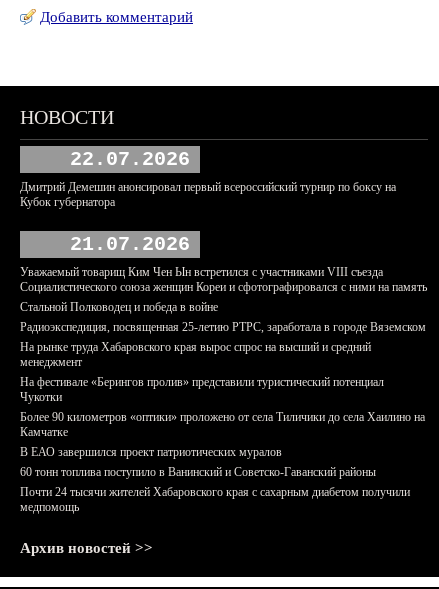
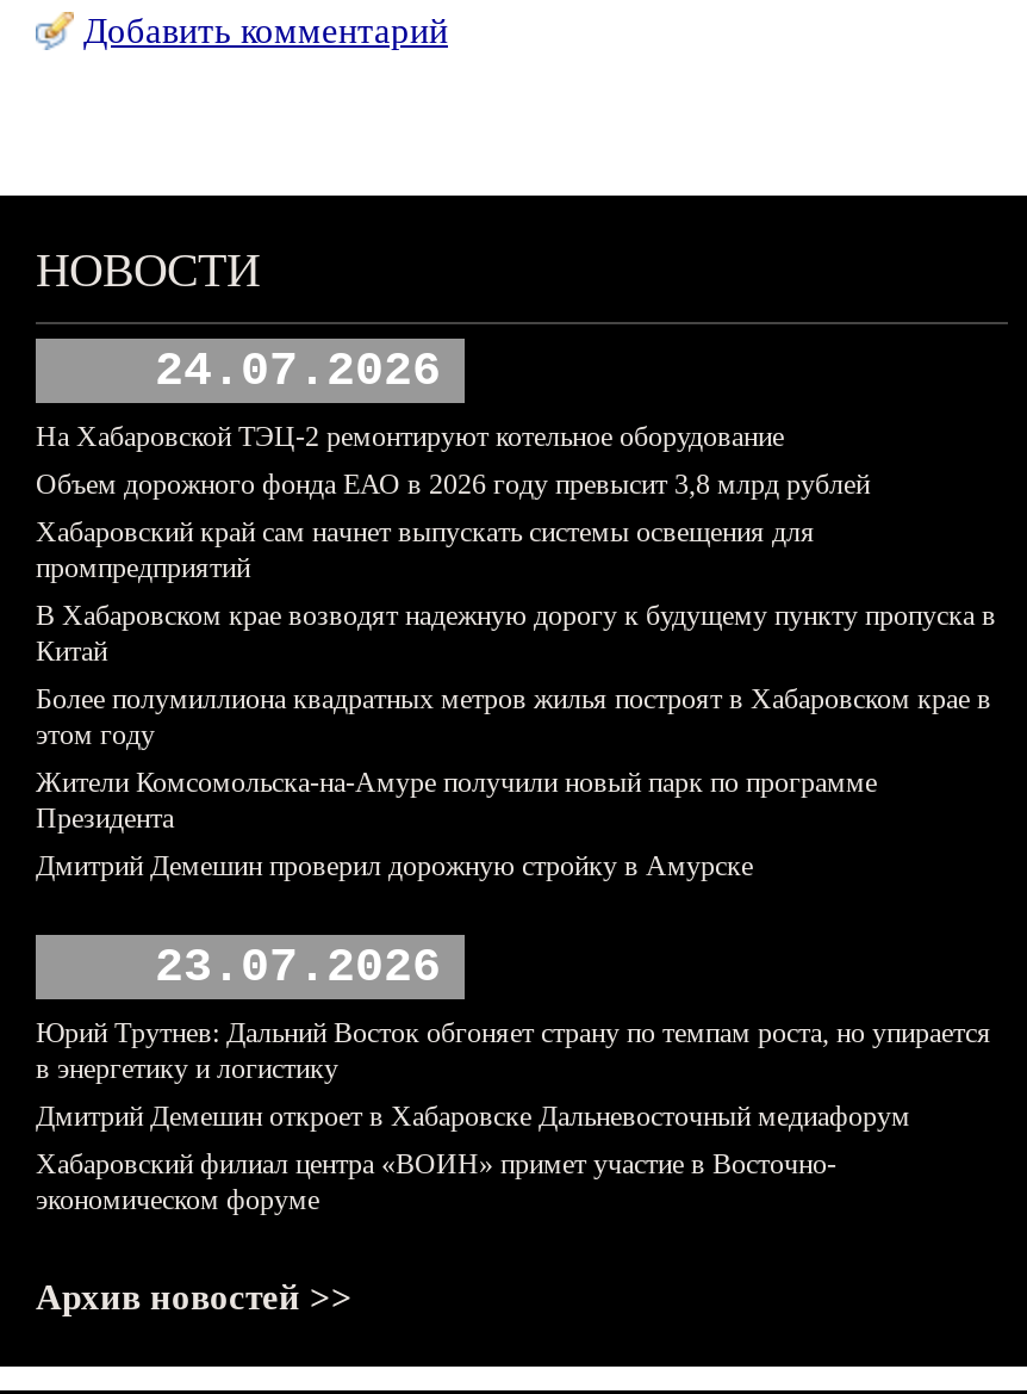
- 22.07.2026
- Дмитрий Демешин анонсировал первый всероссийский турнир по боксу на
- Кубок губернатора
+ 24.07.2026
+ На Хабаровской ТЭЦ-2 ремонтируют котельное оборудование
+ Объем дорожного фонда ЕАО в 2026 году превысит 3,8 млрд рублей
+ Хабаровский край сам начнет выпускать системы освещения для
+ промпредприятий
+ В Хабаровском крае возводят надежную дорогу к будущему пункту пропуска в
+ Китай
+ Более полумиллиона квадратных метров жилья построят в Хабаровском крае в
+ этом году
+ Жители Комсомольска-на-Амуре получили новый парк по программе
+ Президента
+ Дмитрий Демешин проверил дорожную стройку в Амурске

- 21.07.2026
- Уважаемый товарищ Ким Чен Ын встретился с участниками VIII съезда
- Социалистического союза женщин Кореи и сфотографировался с ними на память
- Стальной Полководец и победа в войне
- Радиоэкспедиция, посвященная 25-летию РТРС, заработала в городе Вяземском
- На рынке труда Хабаровского края вырос спрос на высший и средний
- менеджмент
- На фестивале «Берингов пролив» представили туристический потенциал
- Чукотки
- Более 90 километров «оптики» проложено от села Тиличики до села Хаилино на
- Камчатке
- В ЕАО завершился проект патриотических муралов
- 60 тонн топлива поступило в Ванинский и Советско-Гаванский районы
- Почти 24 тысячи жителей Хабаровского края с сахарным диабетом получили
- медпомощь
+ 23.07.2026
+ Юрий Трутнев: Дальний Восток обгоняет страну по темпам роста, но упирается
+ в энергетику и логистику
+ Дмитрий Демешин откроет в Хабаровске Дальневосточный медиафорум
+ Хабаровский филиал центра «ВОИН» примет участие в Восточно-
+ экономическом форуме
